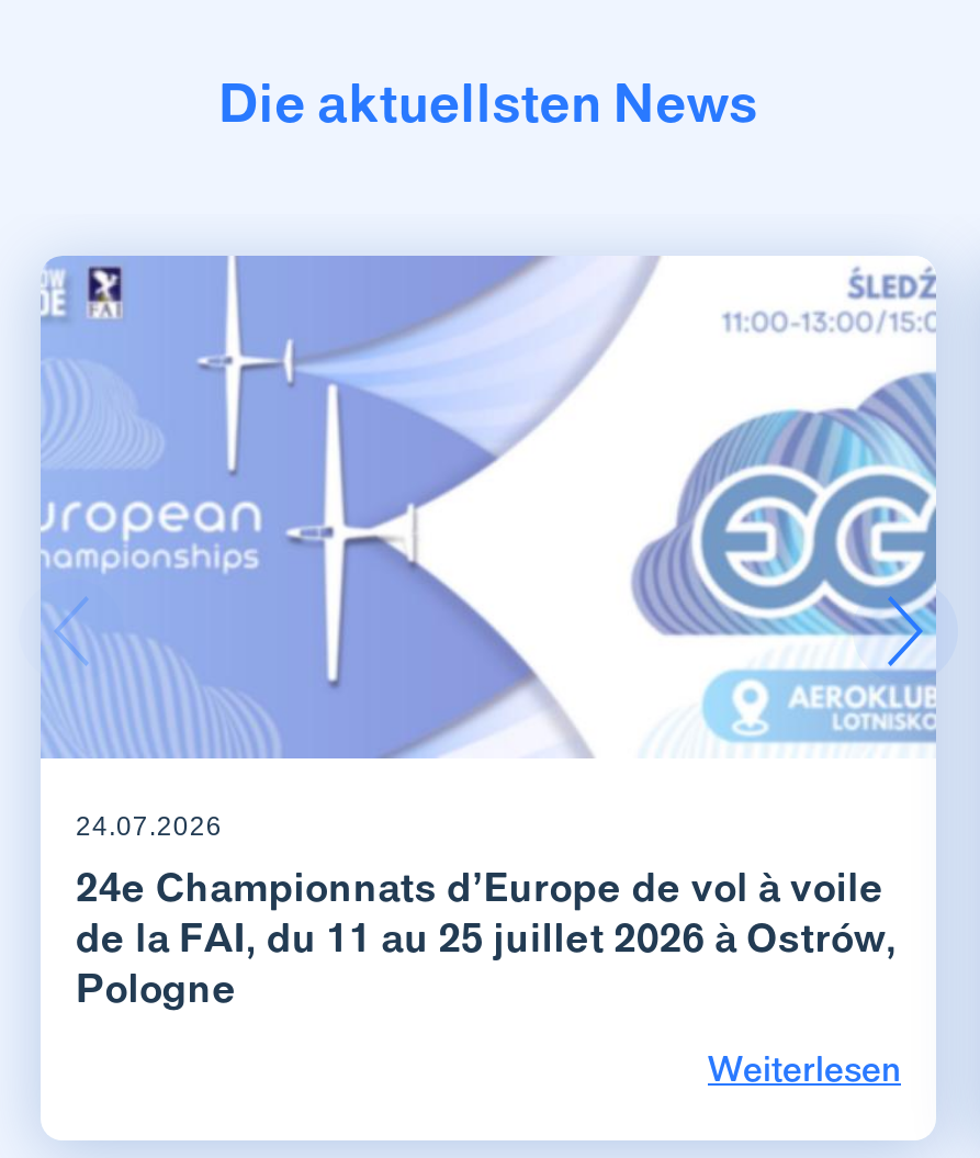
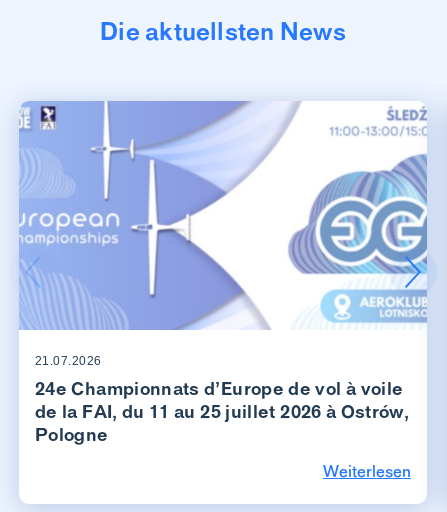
- 24.07.2026
+ 21.07.2026
